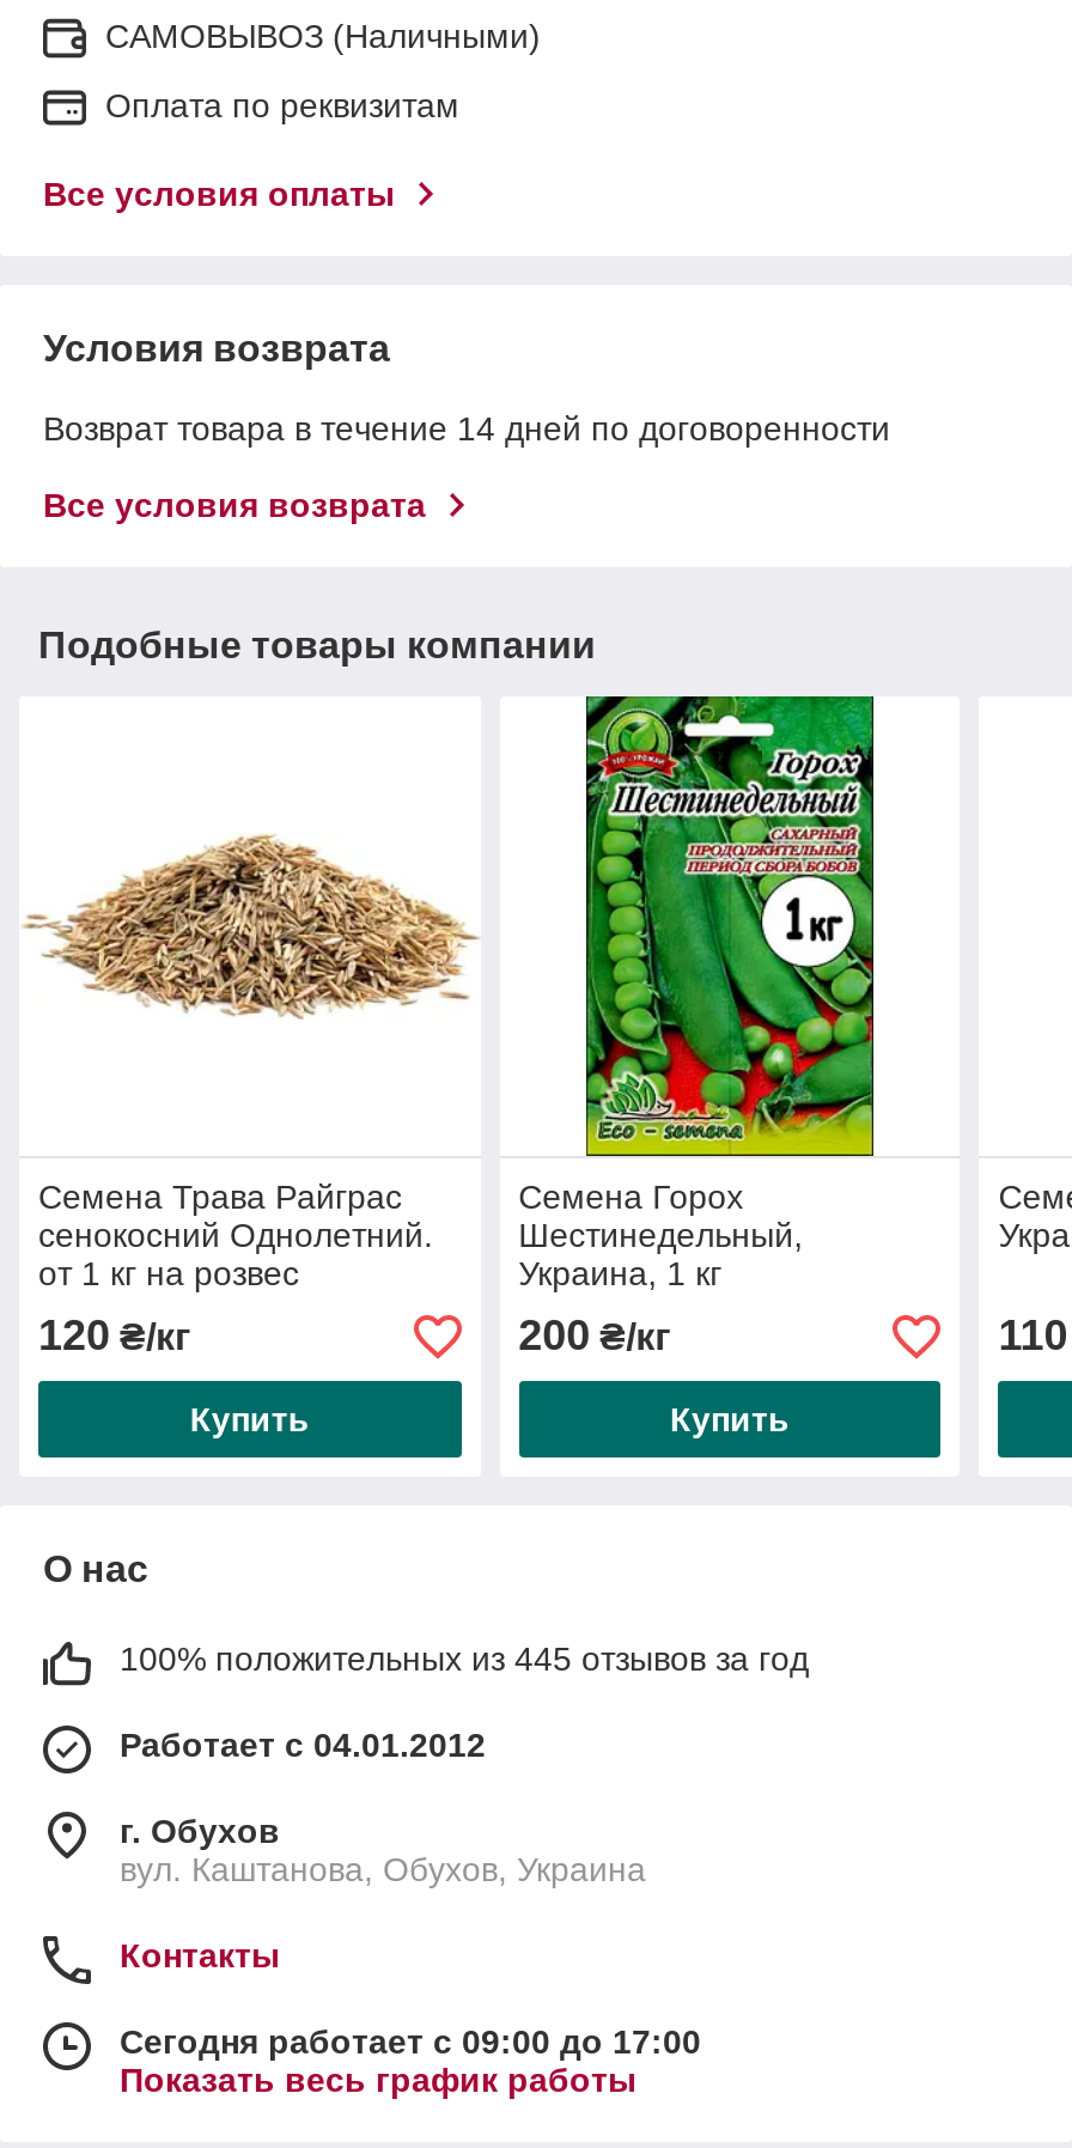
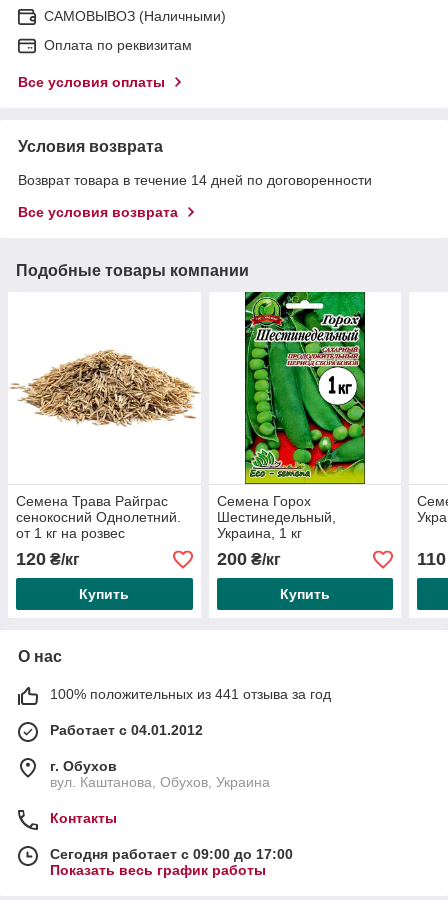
- 100% положительных из 445 отзывов за год
+ 100% положительных из 441 отзыва за год
